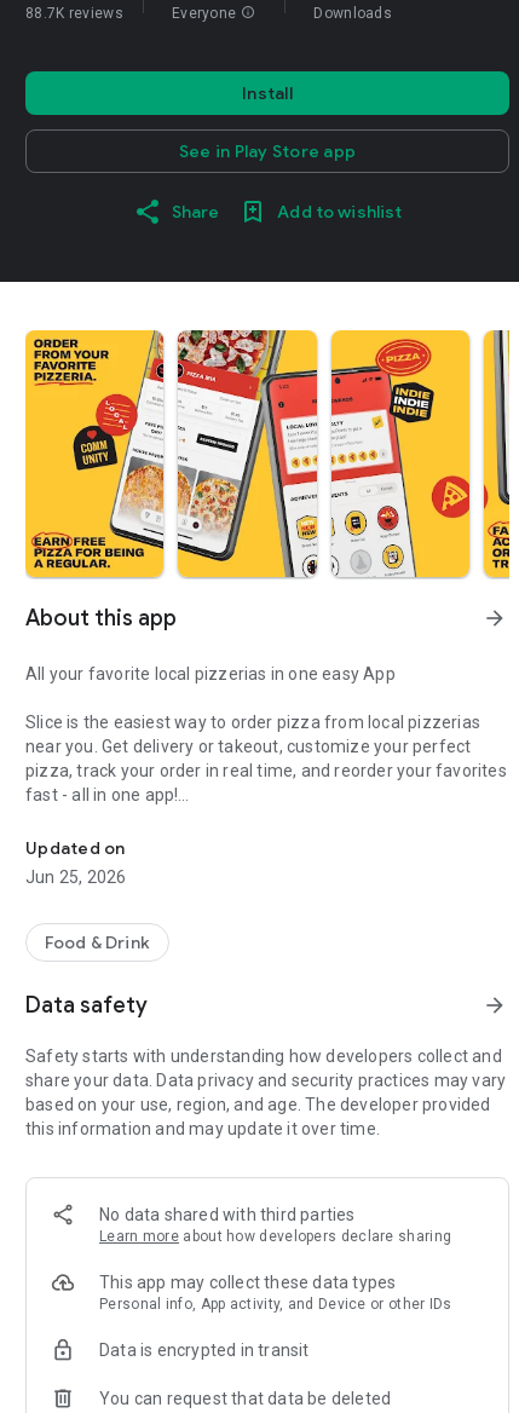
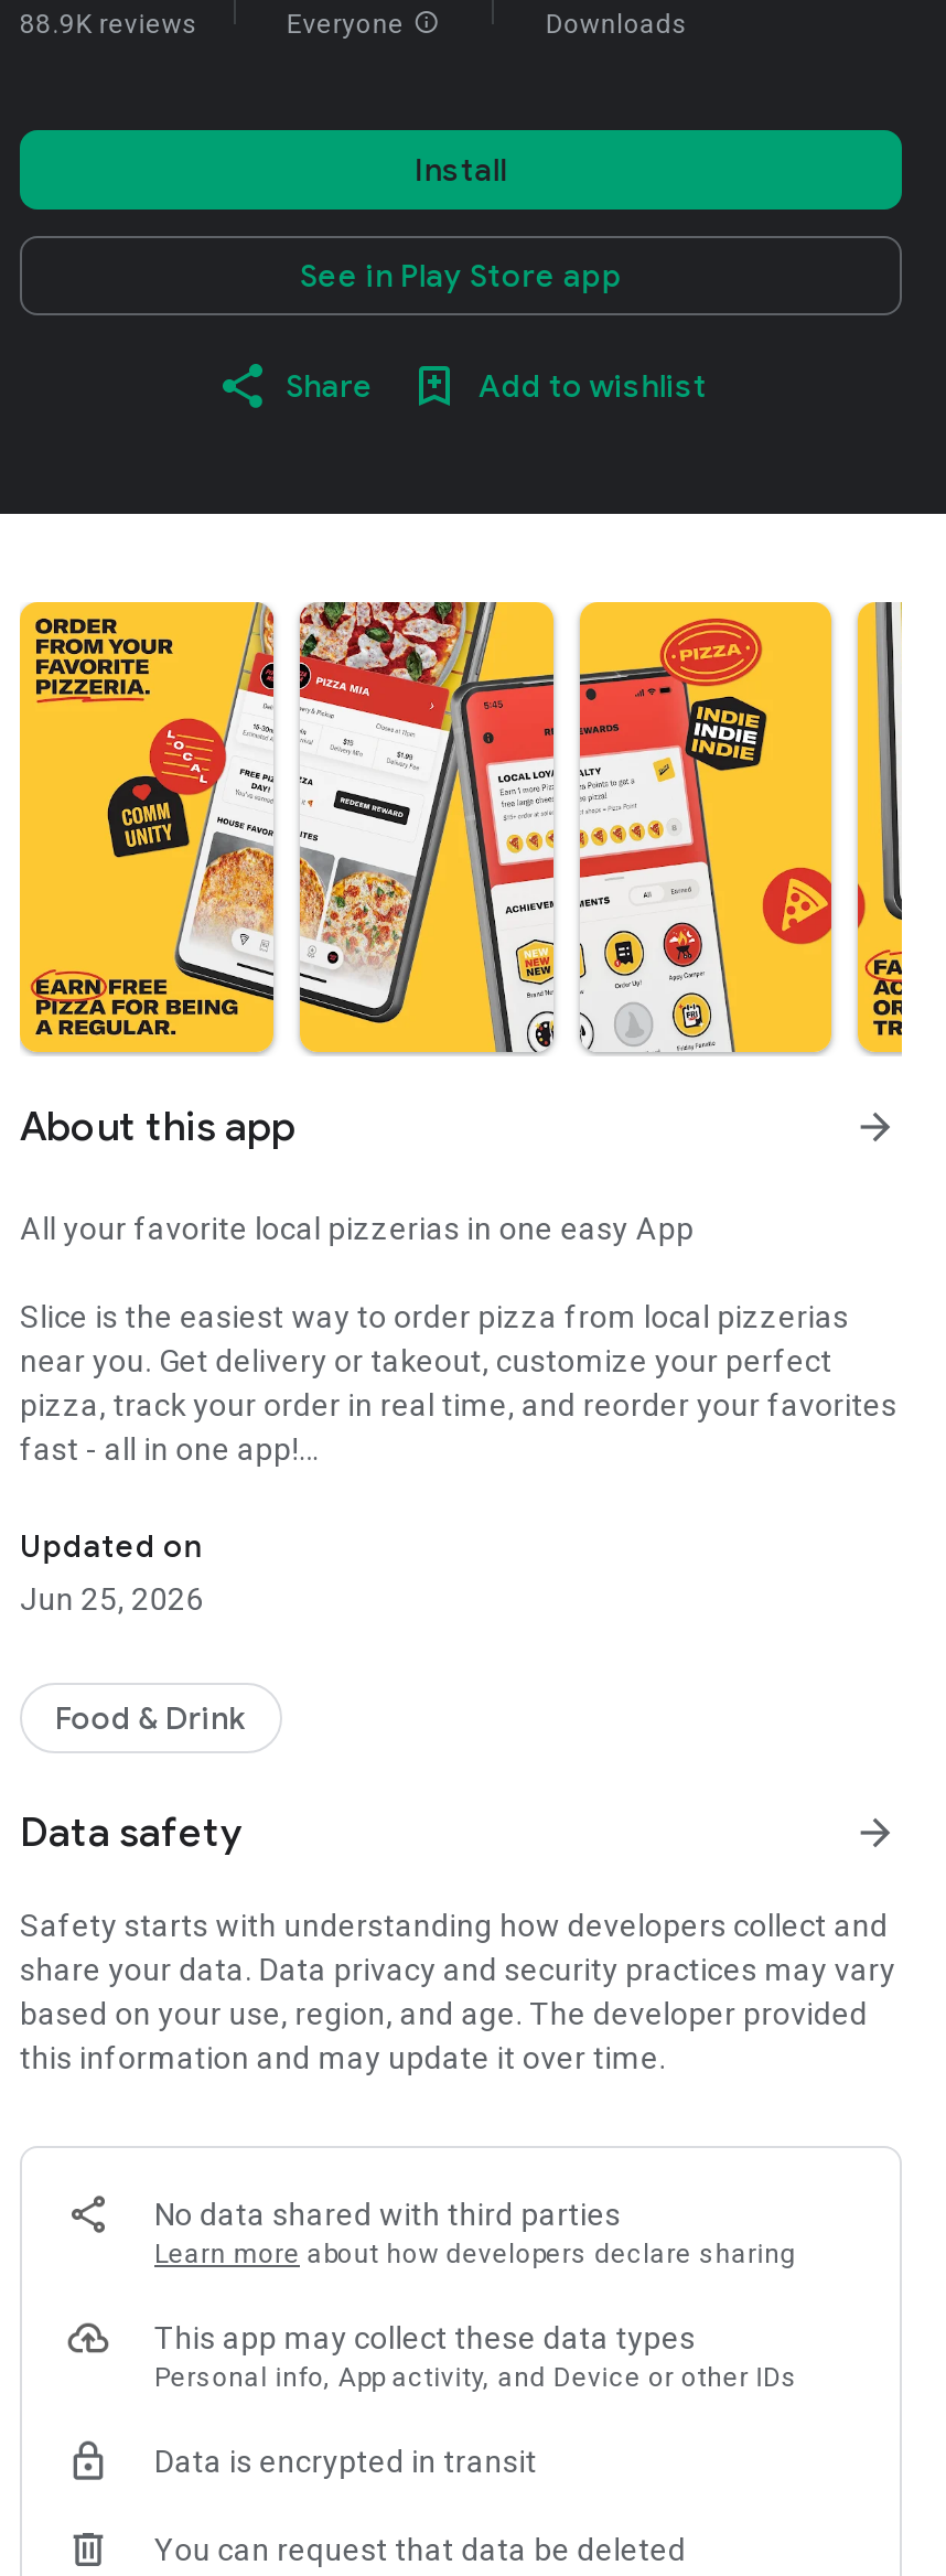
- 88.7K reviews
+ 88.9K reviews
